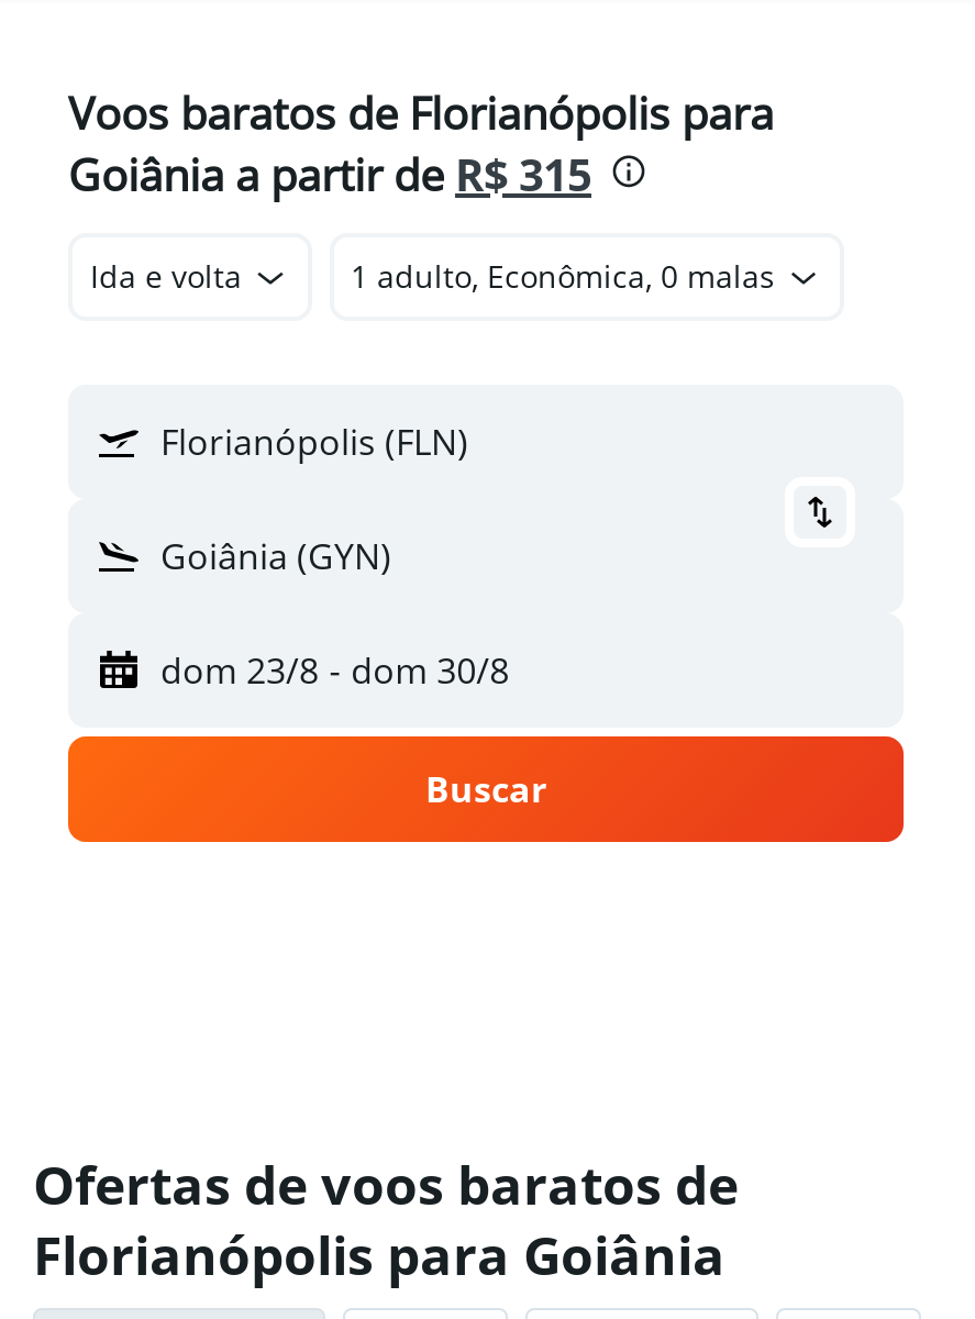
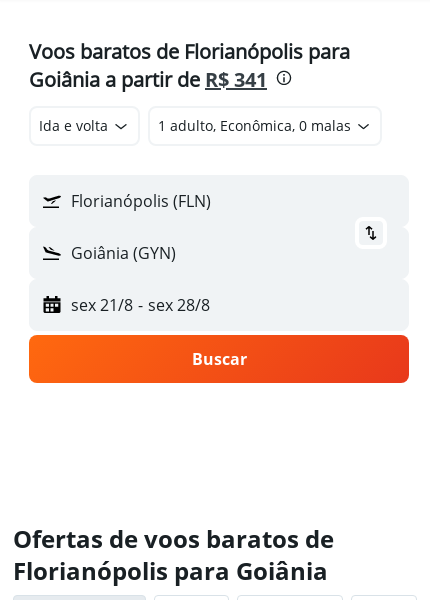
- Goiânia a partir de R$ 315
+ Goiânia a partir de R$ 341

- dom 23/8 - dom 30/8
+ sex 21/8 - sex 28/8
